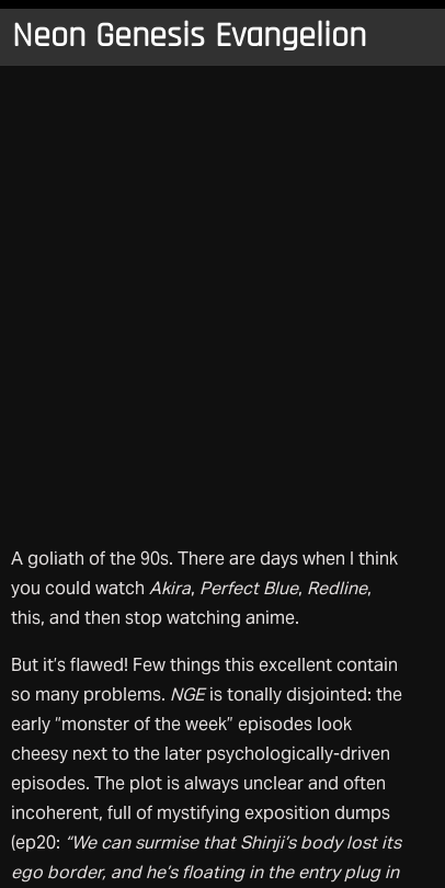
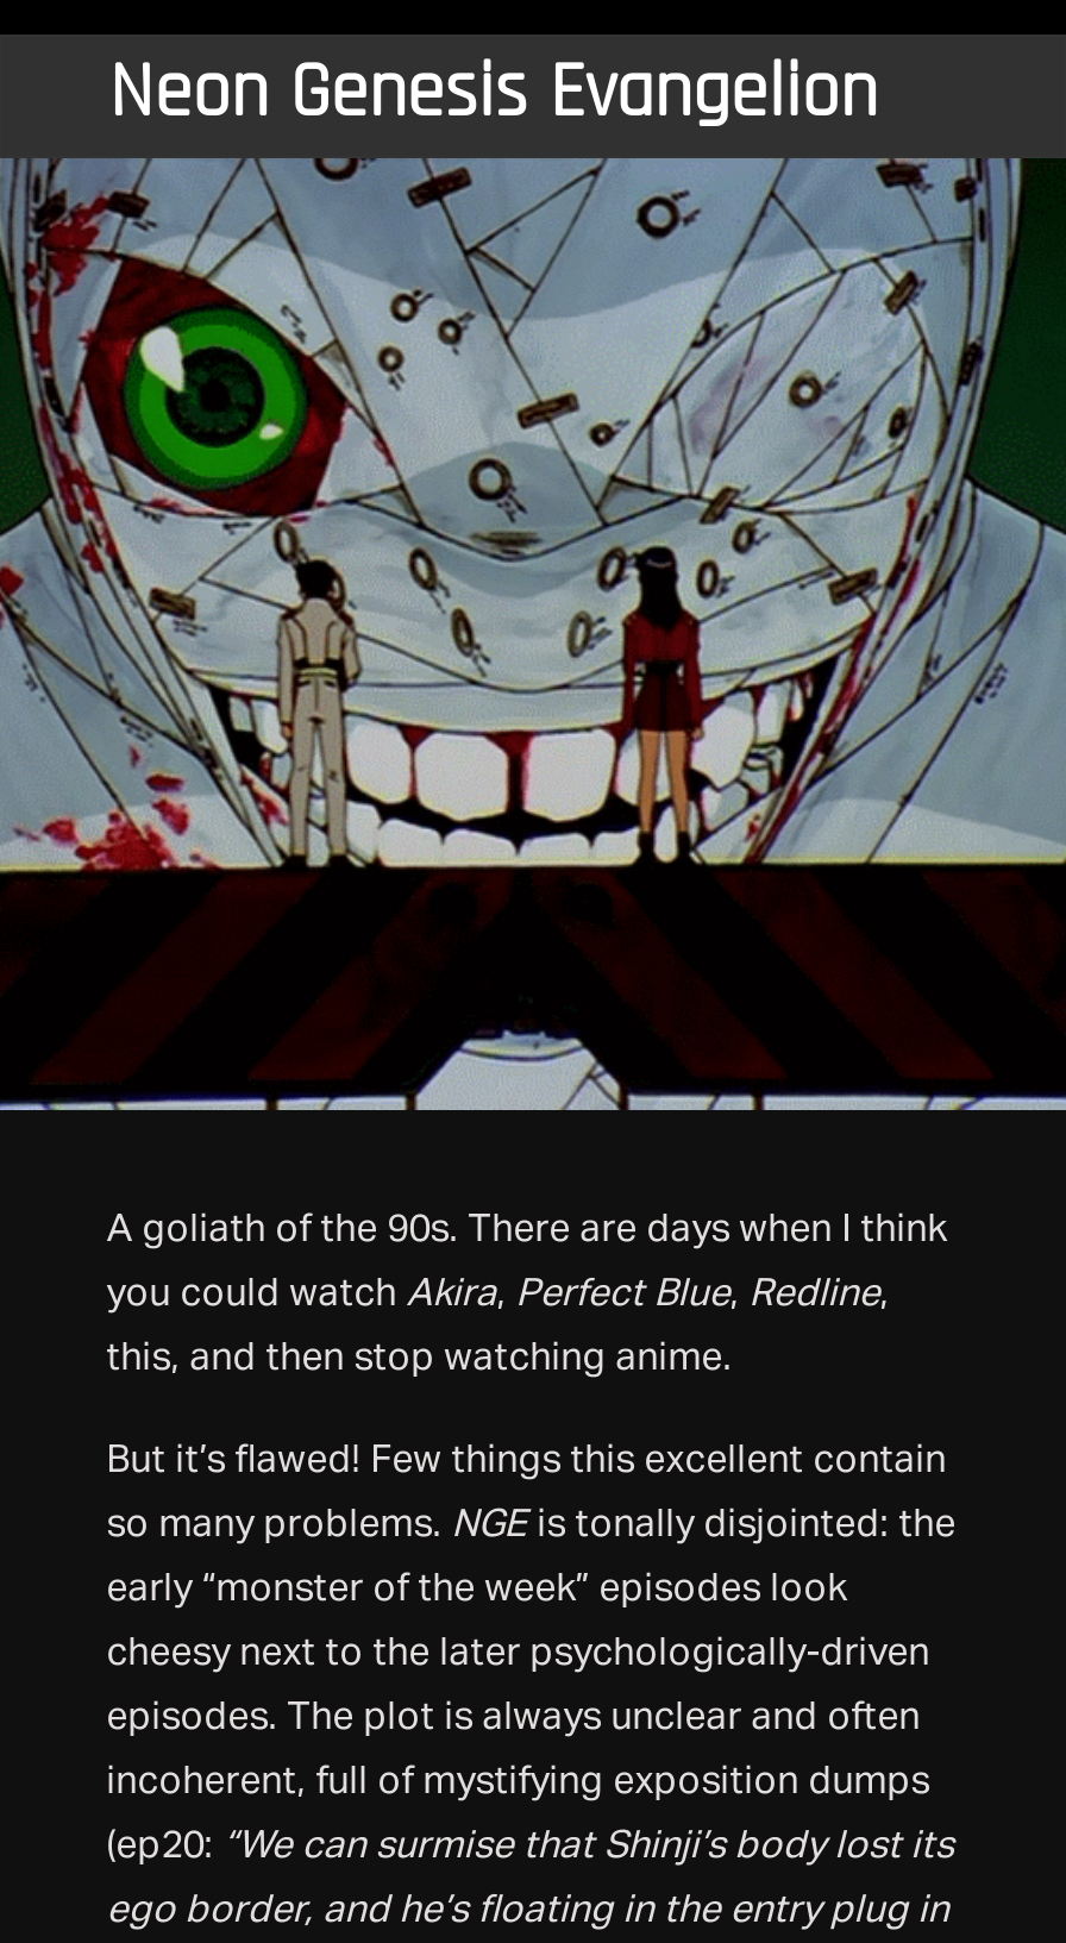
+ [image]

+ [image]
